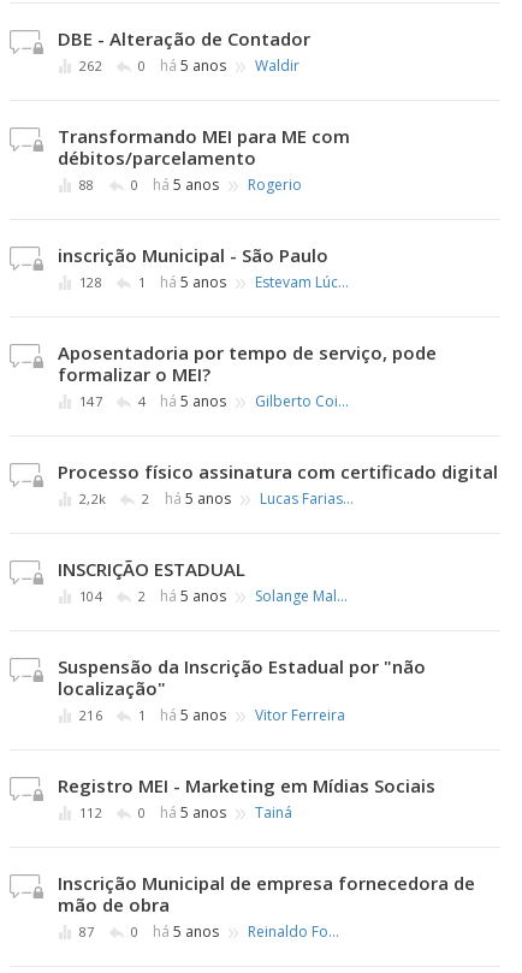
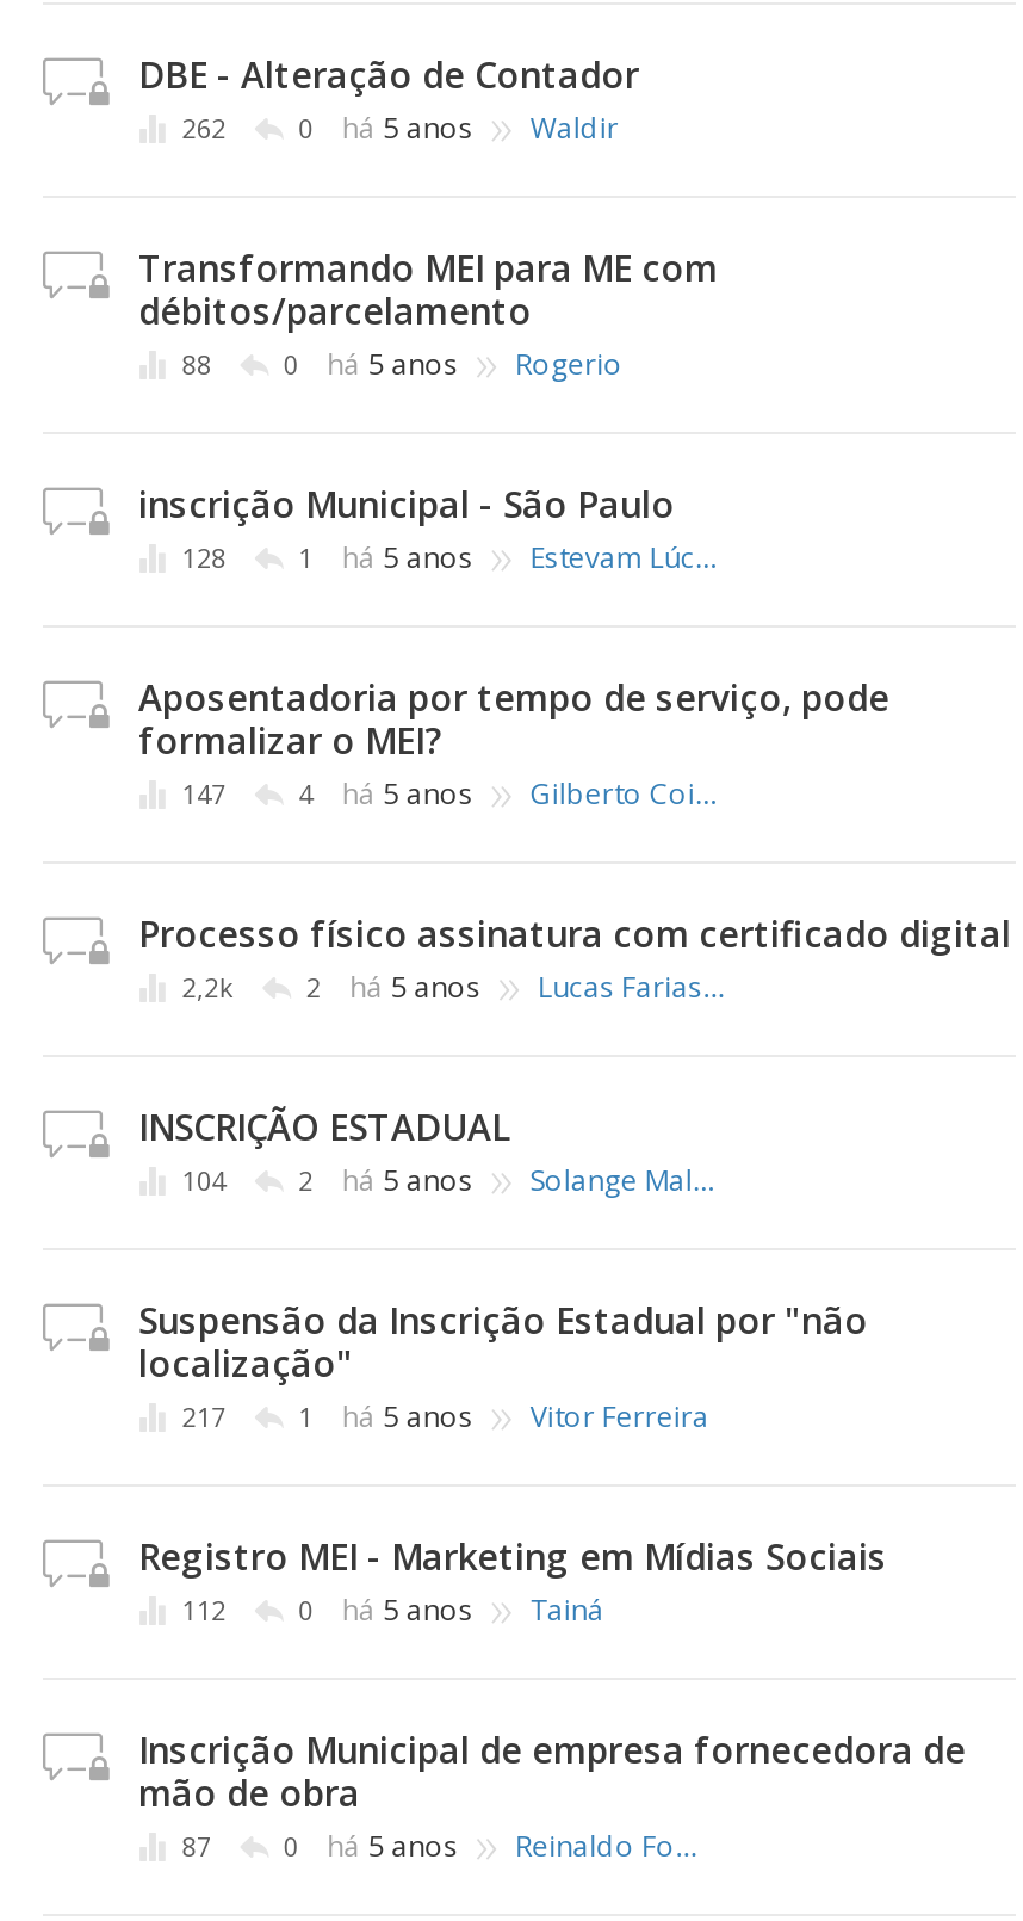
- 216
+ 217
